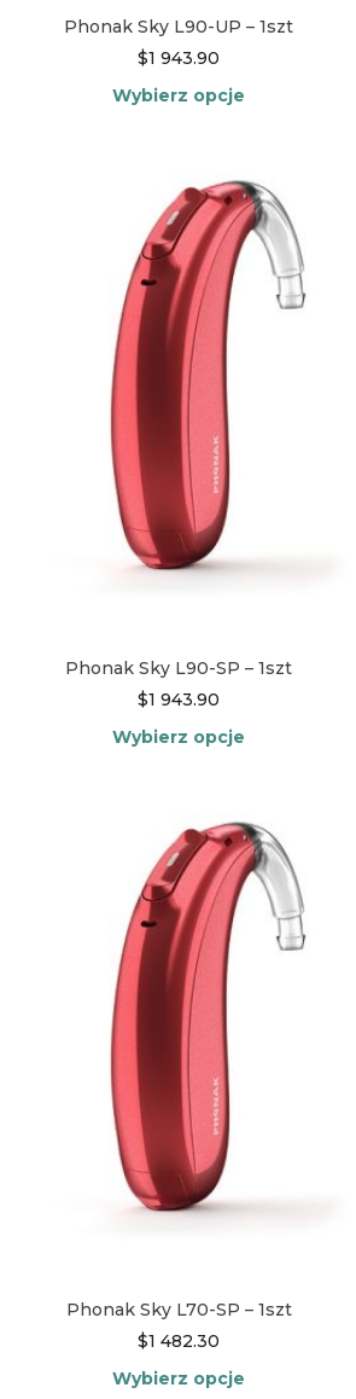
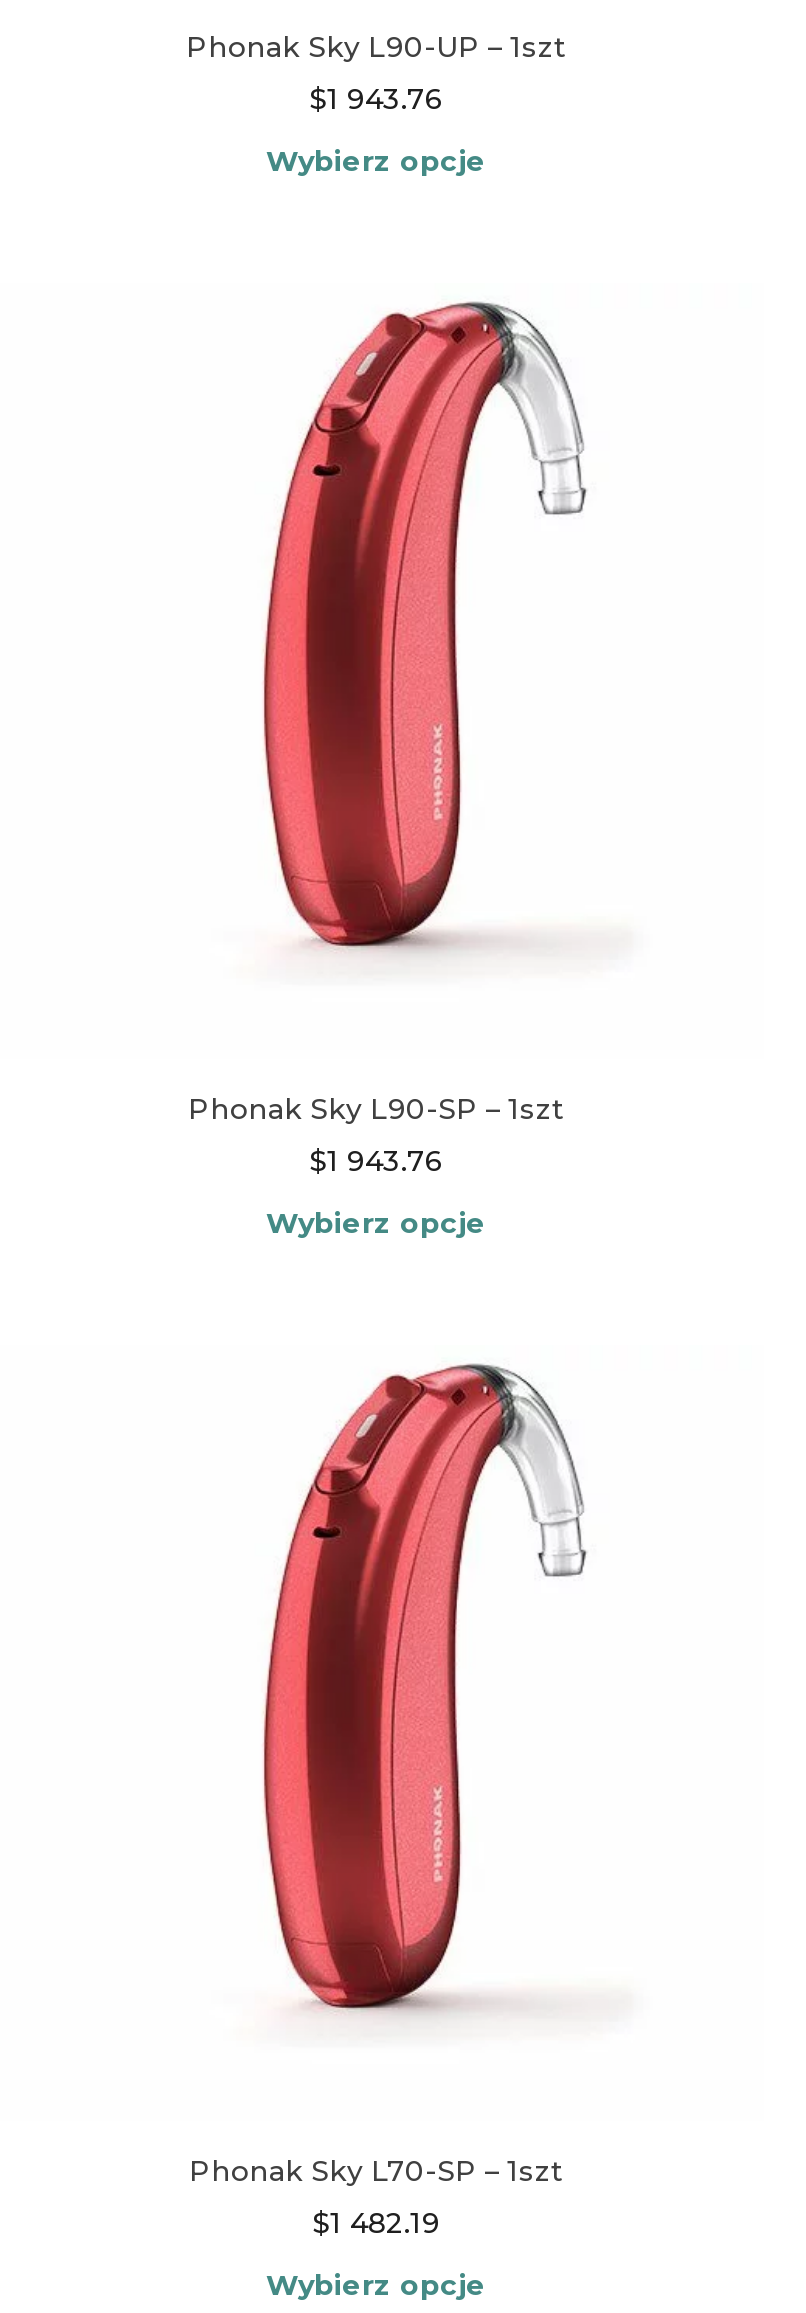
- $1 943.90
+ $1 943.76

- $1 943.90
+ $1 943.76

- $1 482.30
+ $1 482.19
